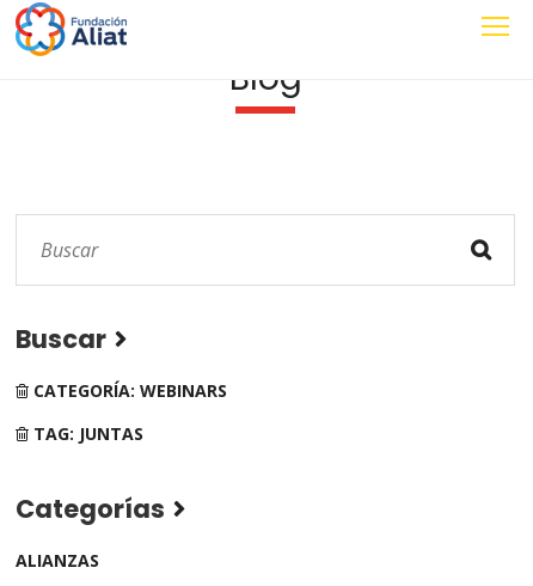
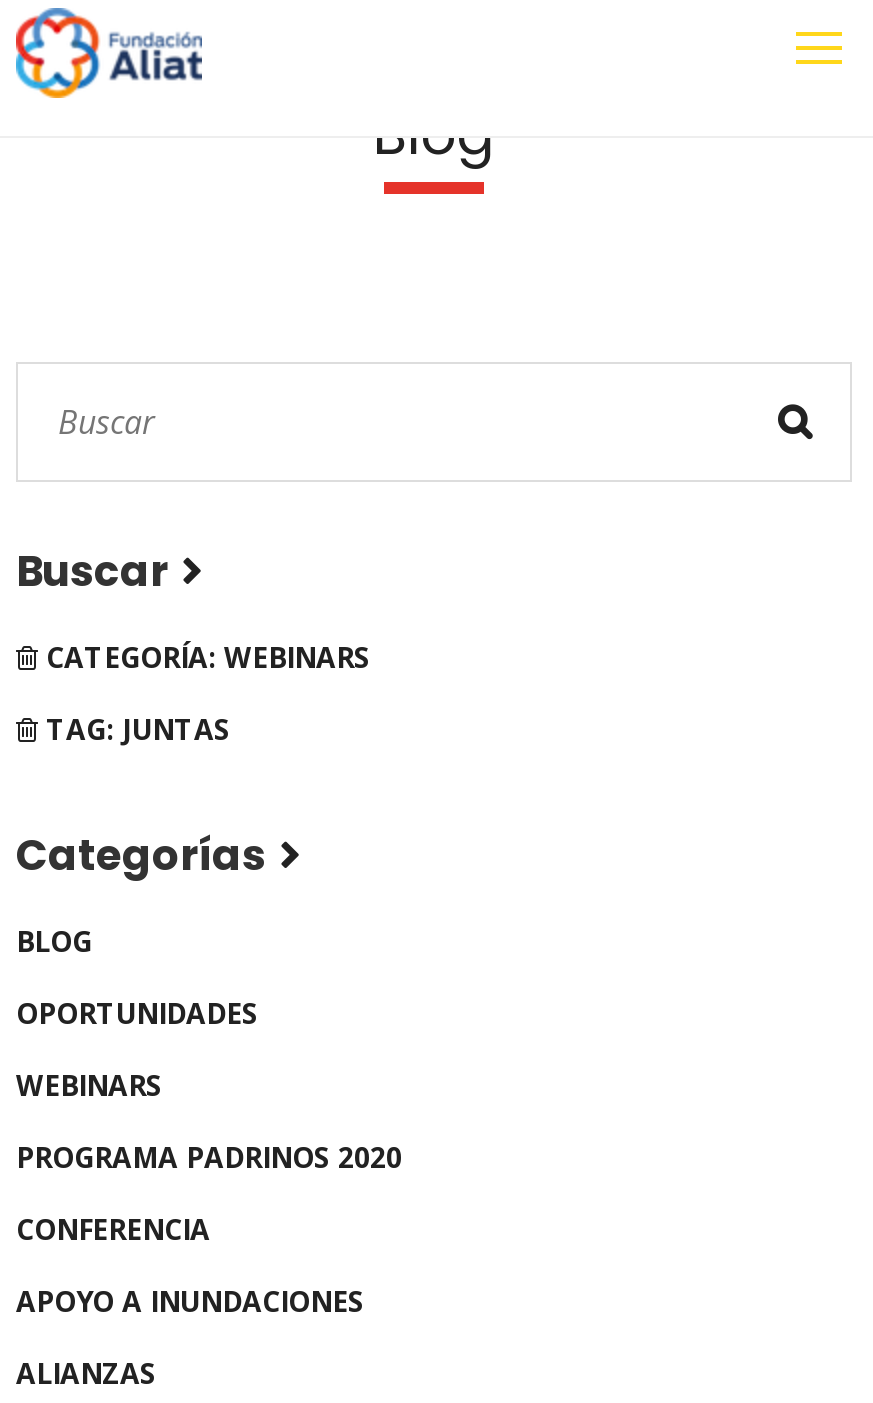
+ BLOG
+ OPORTUNIDADES
+ WEBINARS
+ PROGRAMA PADRINOS 2020
+ CONFERENCIA
+ APOYO A INUNDACIONES
